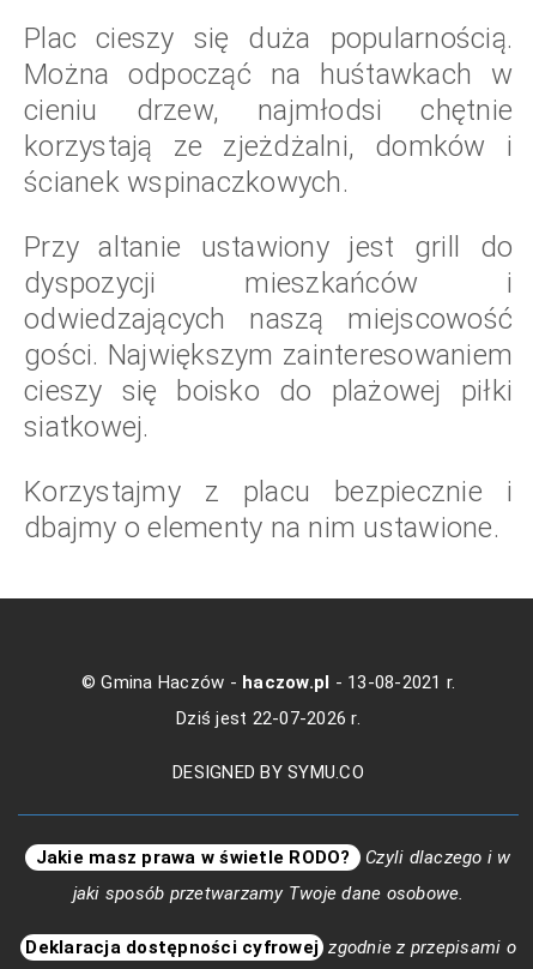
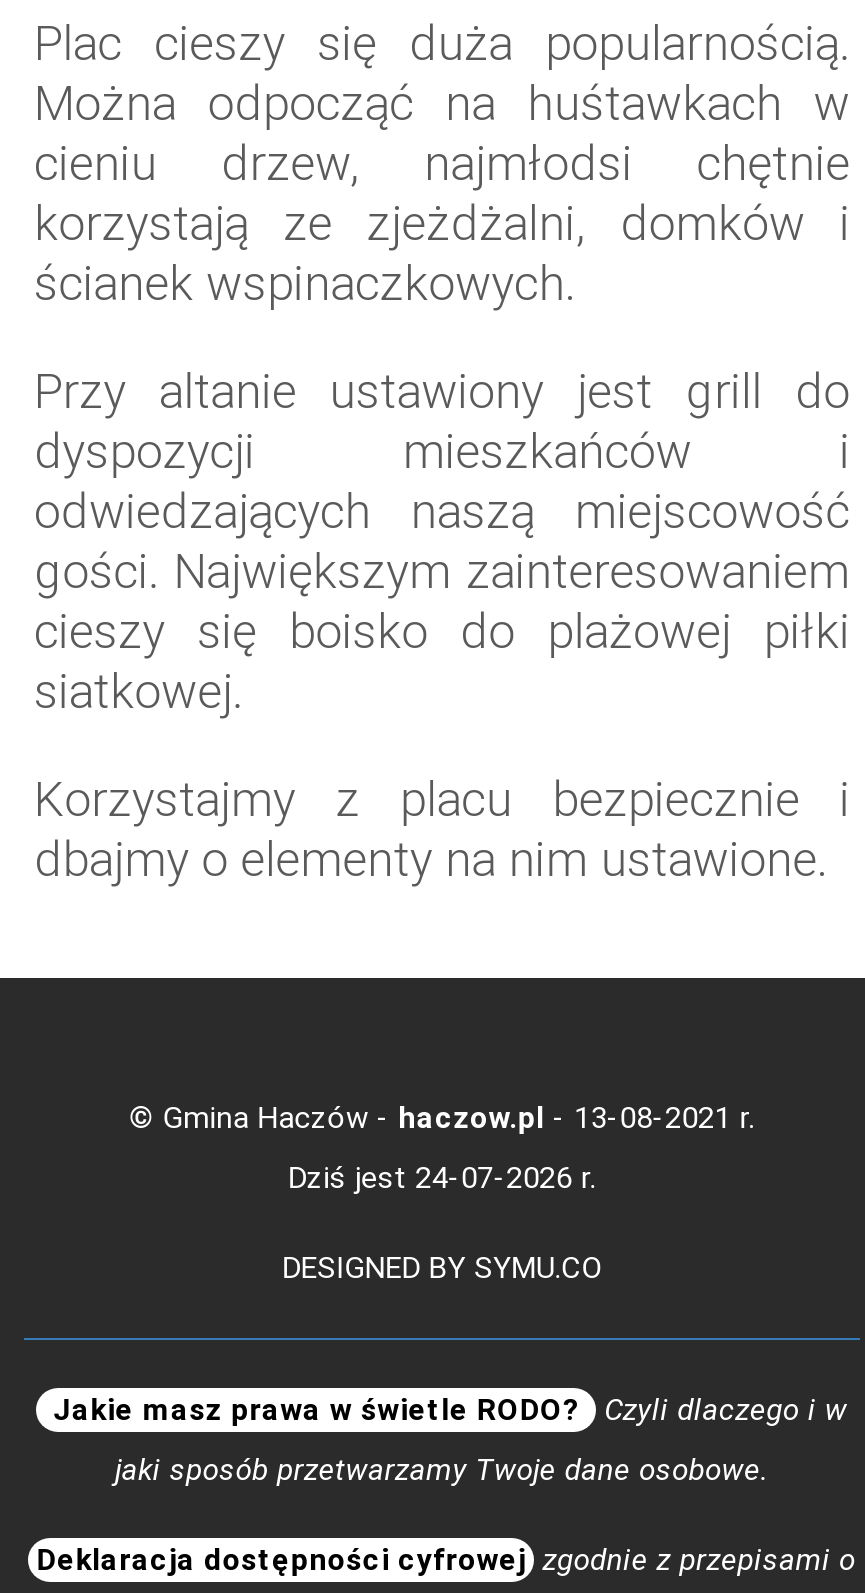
- Dziś jest 22-07-2026 r.
+ Dziś jest 24-07-2026 r.
